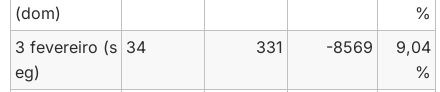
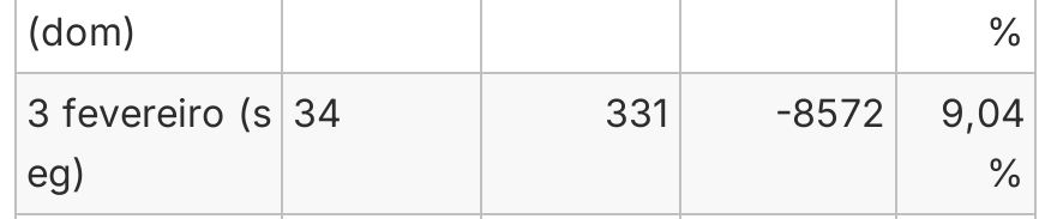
- -8569 9,04
+ -8572 9,04
